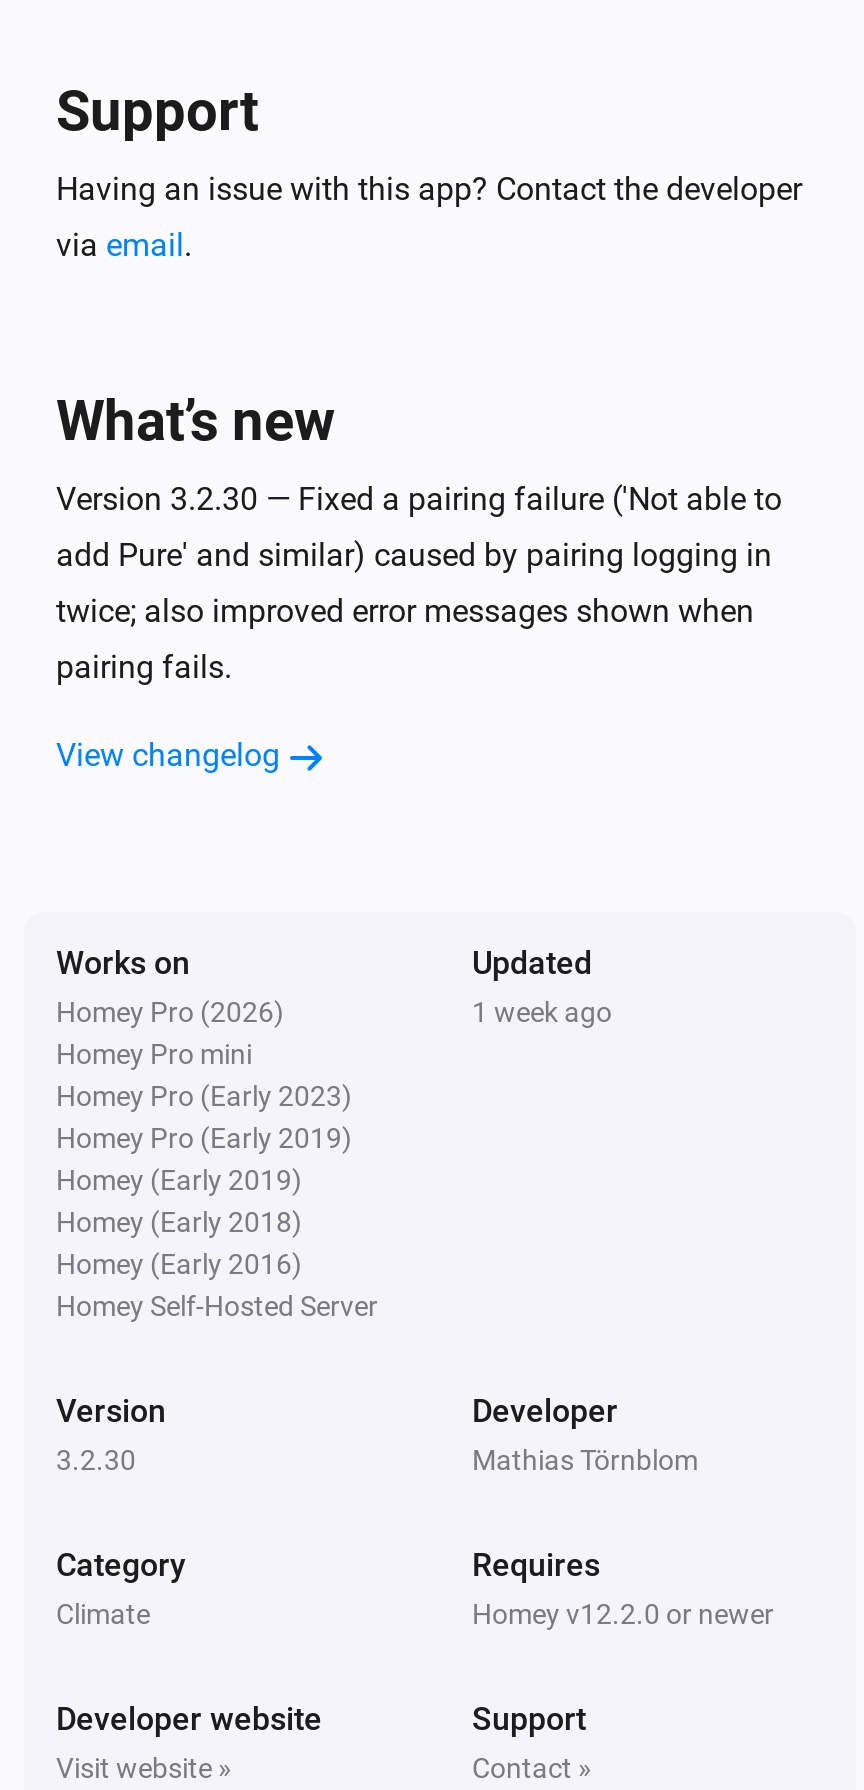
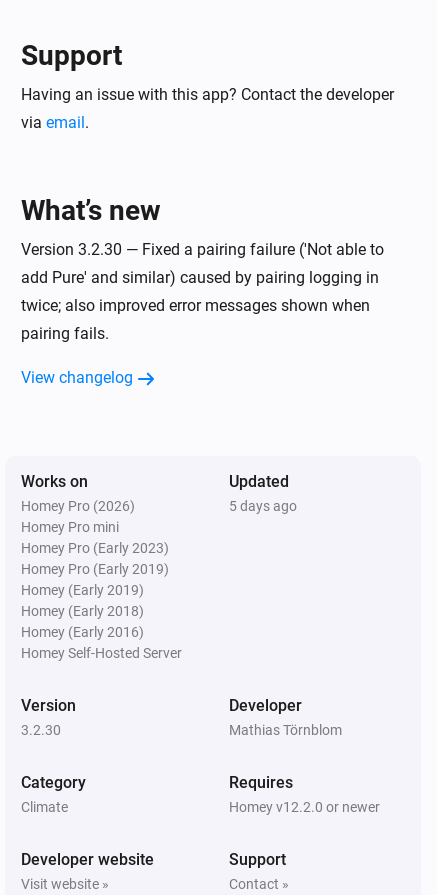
- 1 week ago
+ 5 days ago
